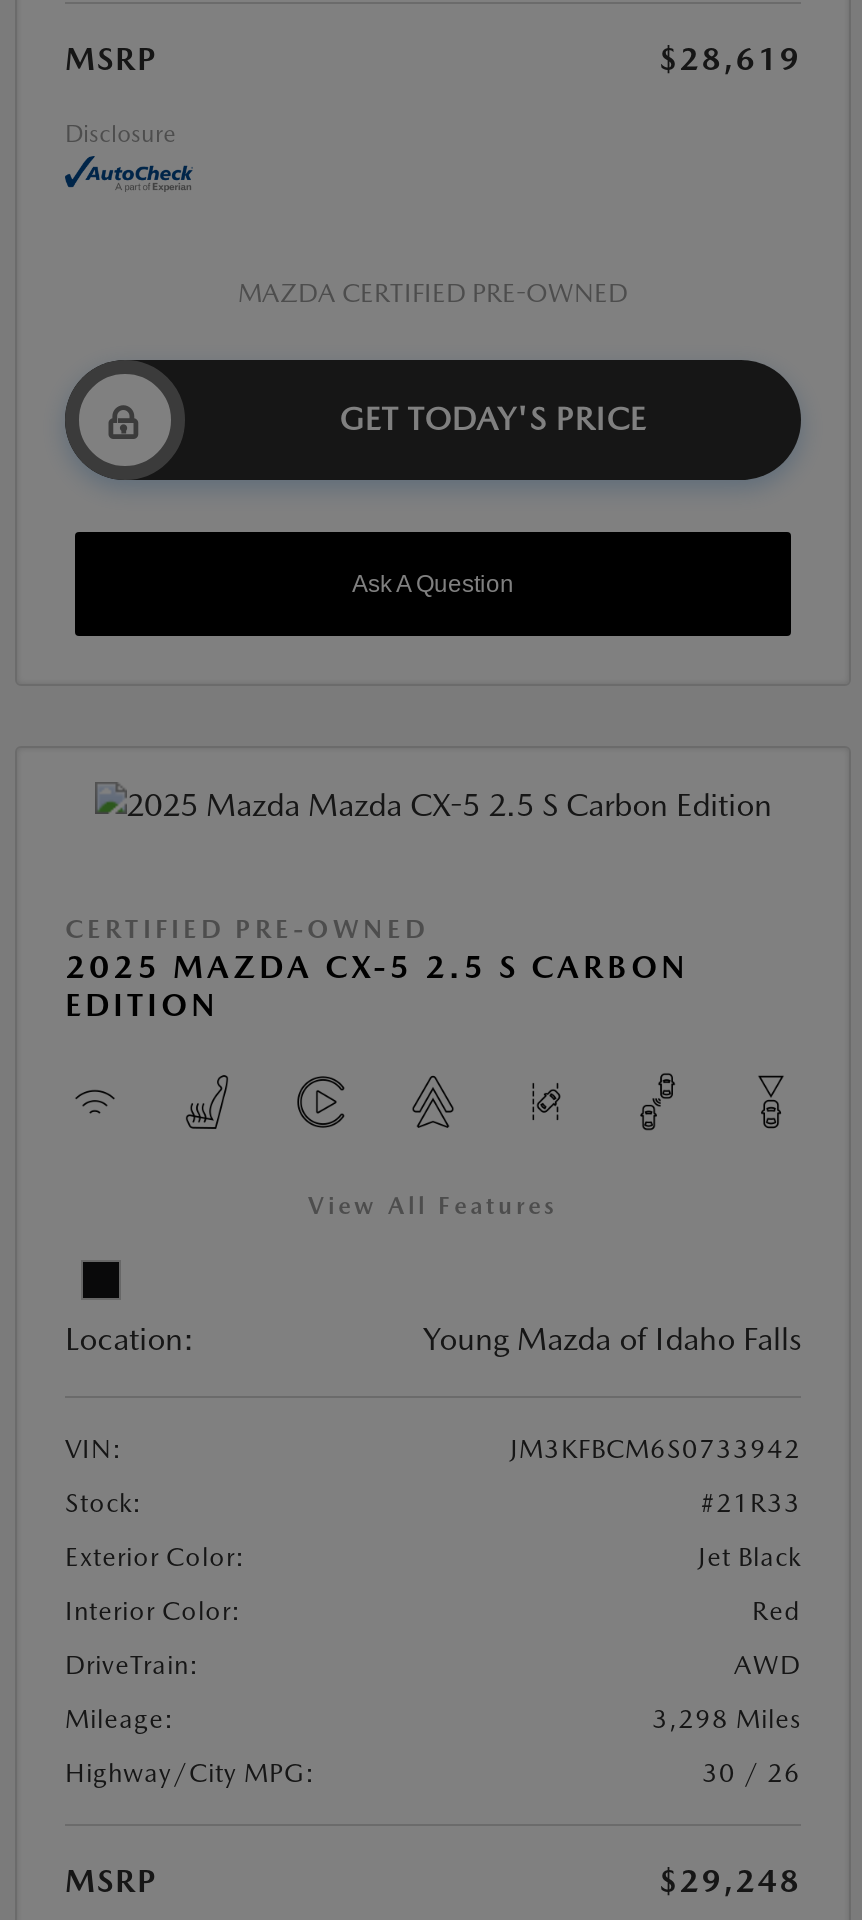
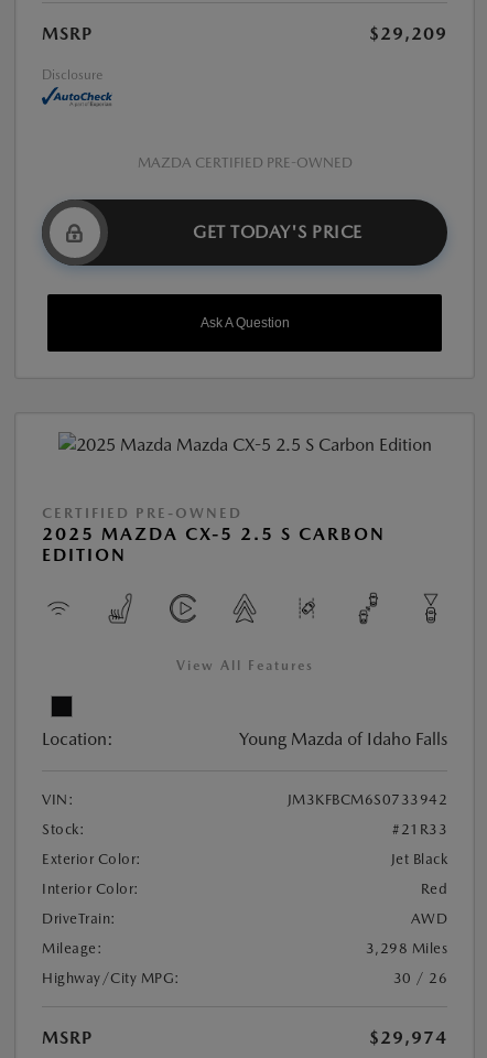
- $28,619
+ $29,209

- $29,248
+ $29,974
